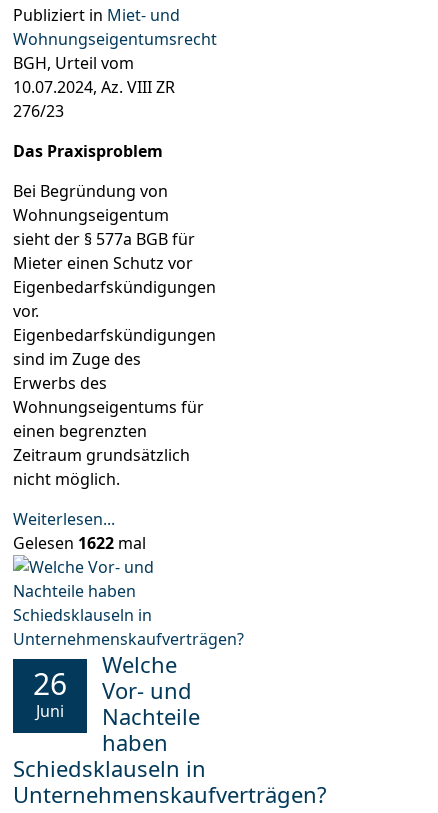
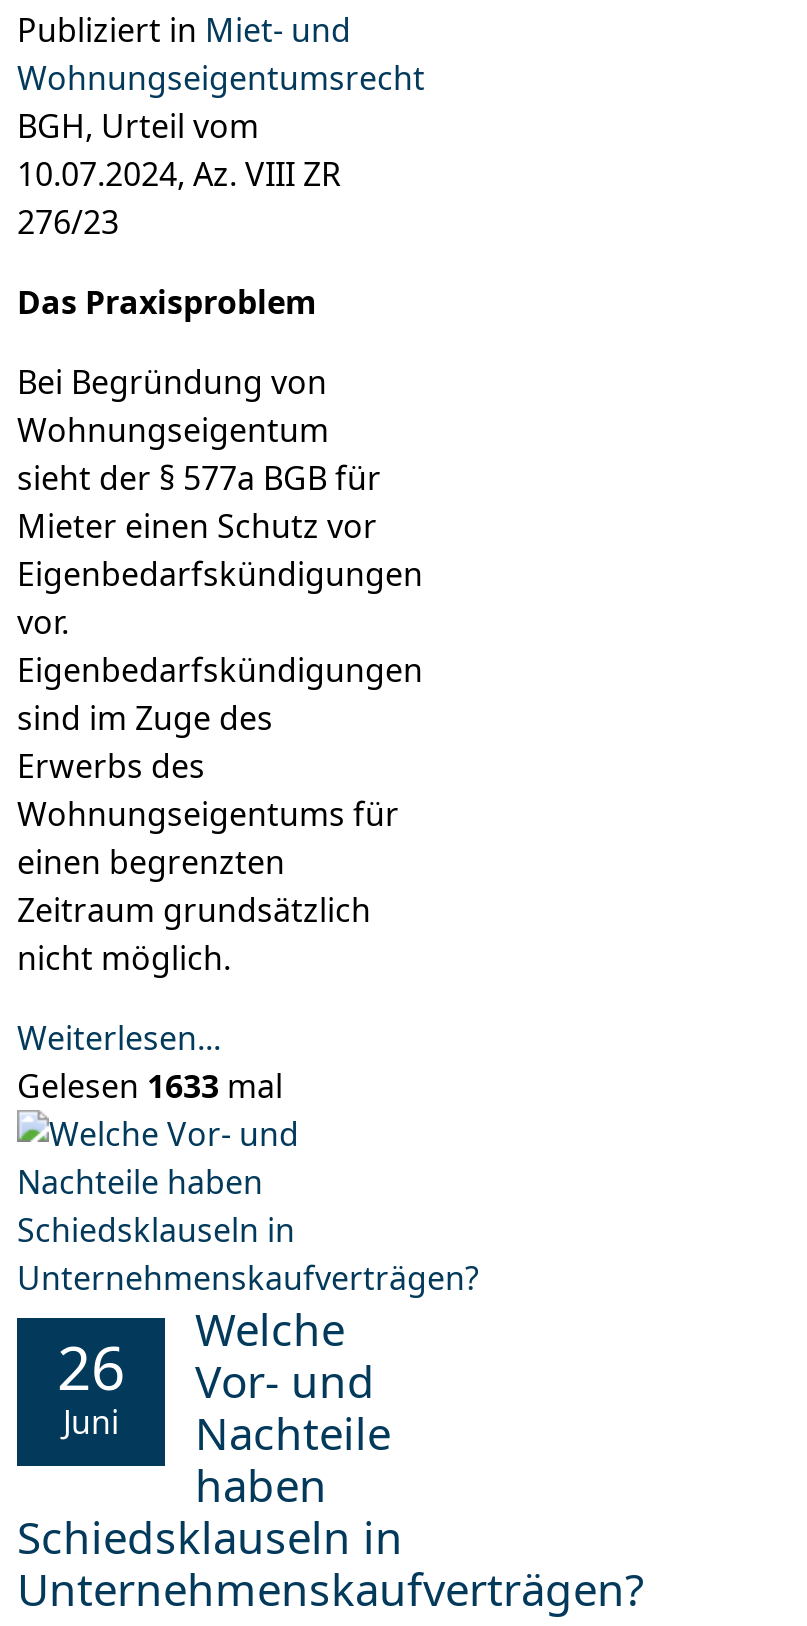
- Gelesen 1622 mal
+ Gelesen 1633 mal
